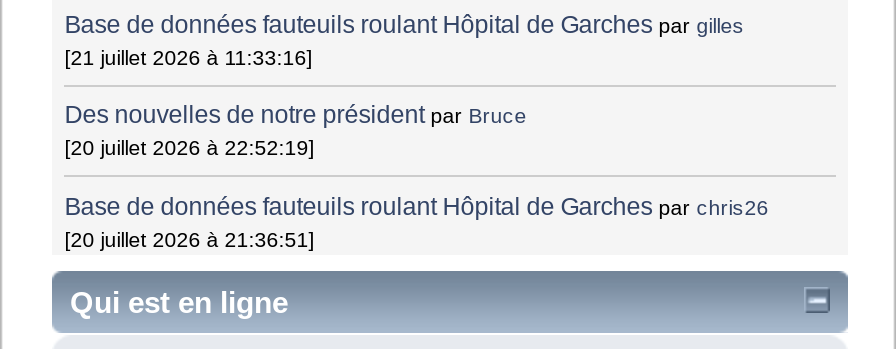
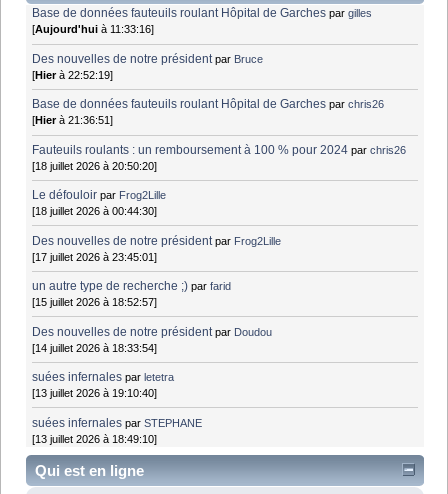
- [21 juillet 2026 à 11:33:16]
+ [Aujourd'hui à 11:33:16]

- [20 juillet 2026 à 22:52:19]
+ [Hier à 22:52:19]

- [20 juillet 2026 à 21:36:51]
+ [Hier à 21:36:51]
+ Fauteuils roulants : un remboursement à 100 % pour 2024 par chris26
+ [18 juillet 2026 à 20:50:20]
+ Le défouloir par Frog2Lille
+ [18 juillet 2026 à 00:44:30]
+ Des nouvelles de notre président par Frog2Lille
+ [17 juillet 2026 à 23:45:01]
+ un autre type de recherche ;) par farid
+ [15 juillet 2026 à 18:52:57]
+ Des nouvelles de notre président par Doudou
+ [14 juillet 2026 à 18:33:54]
+ suées infernales par letetra
+ [13 juillet 2026 à 19:10:40]
+ suées infernales par STEPHANE
+ [13 juillet 2026 à 18:49:10]
